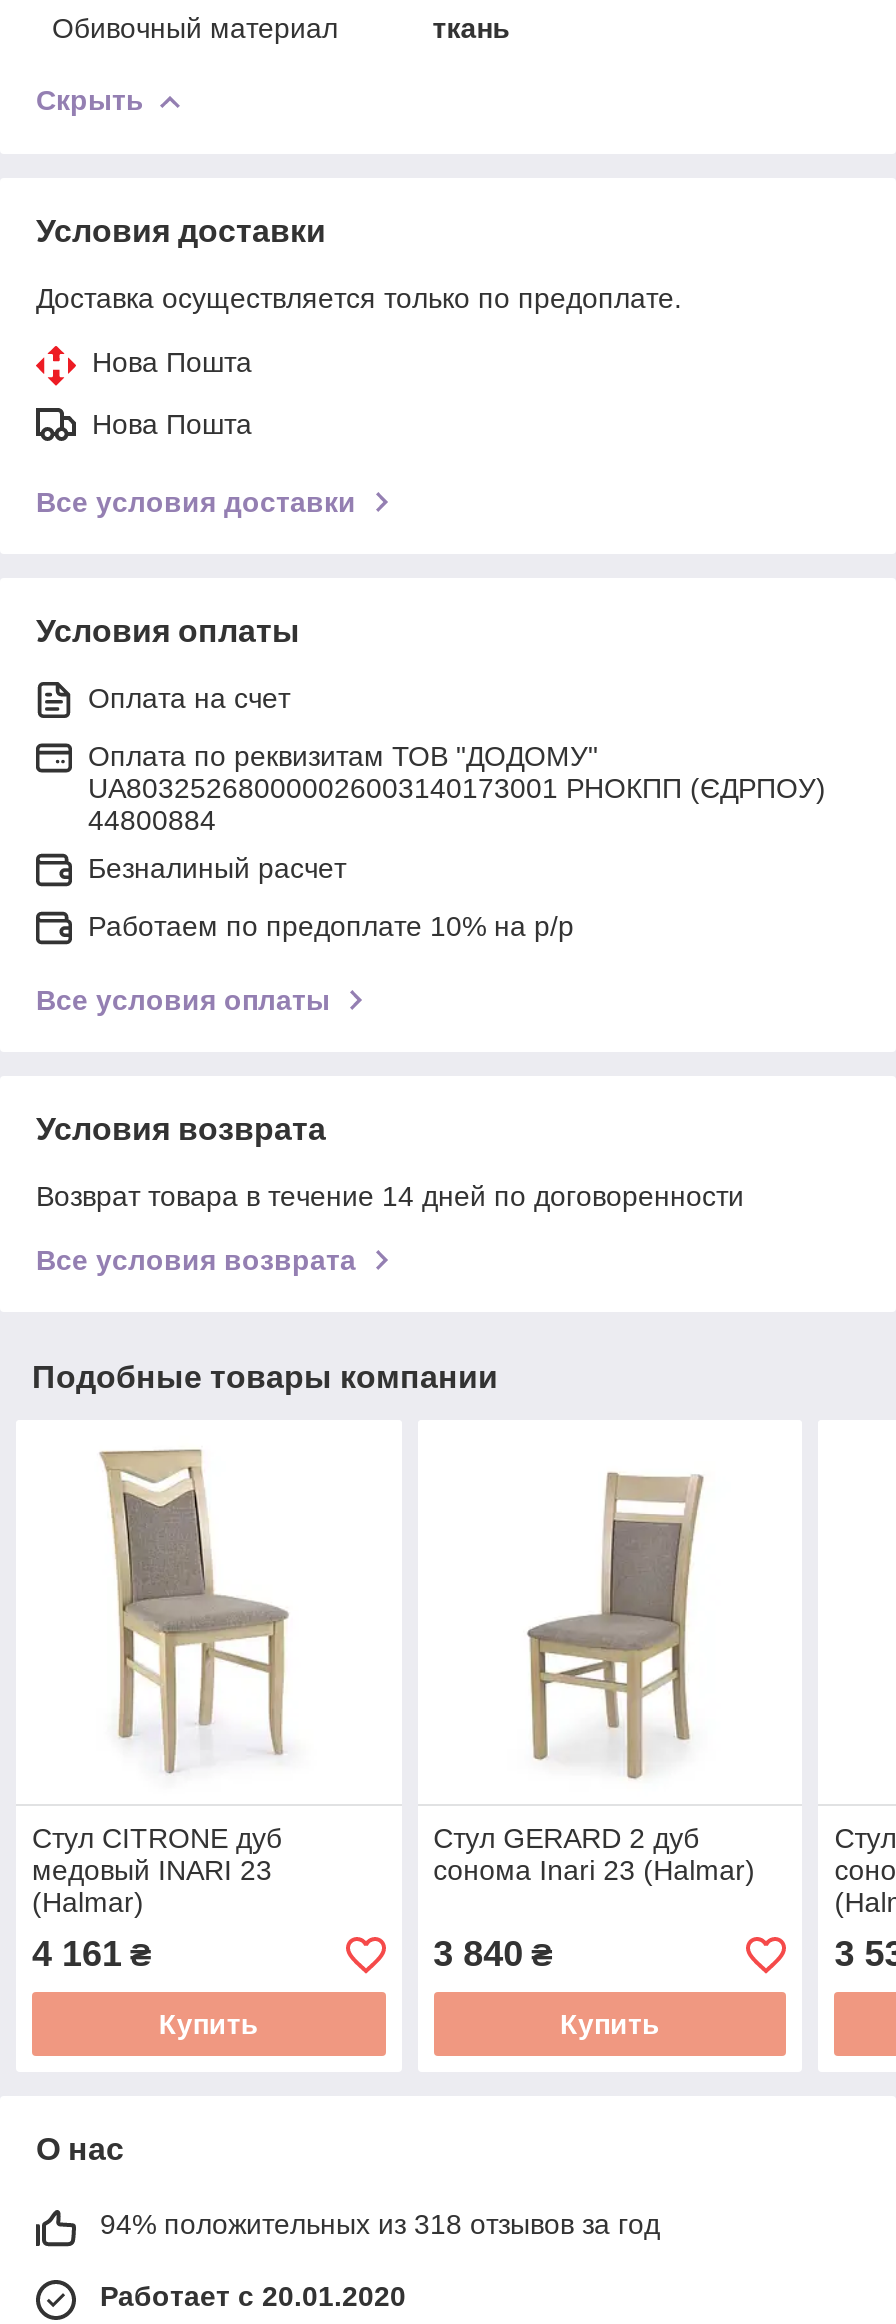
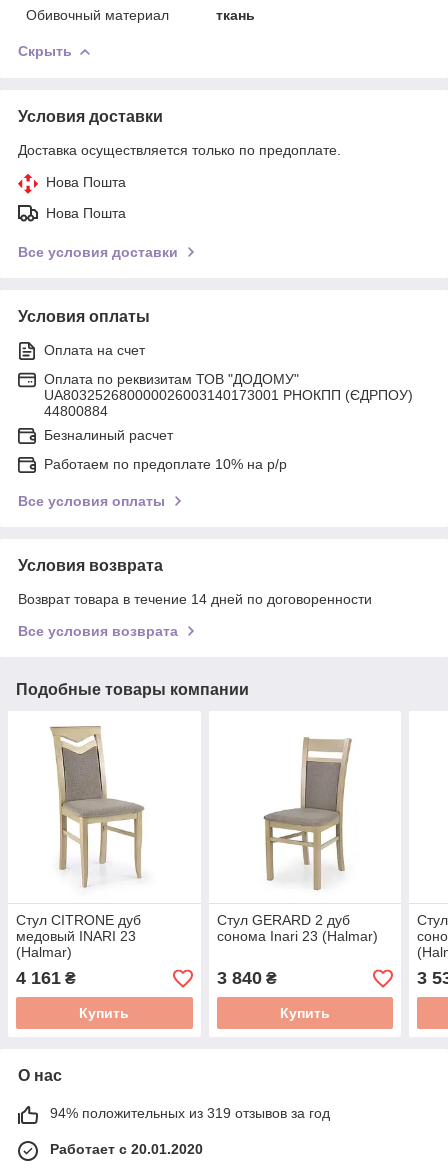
- 94% положительных из 318 отзывов за год
+ 94% положительных из 319 отзывов за год
